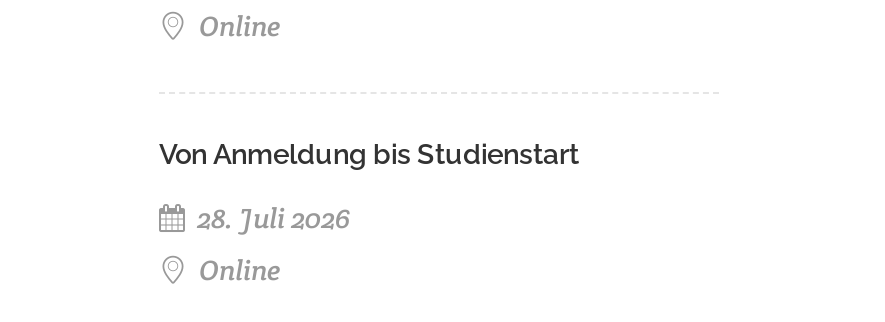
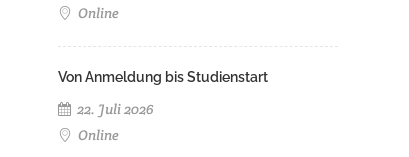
- 28. Juli 2026
+ 22. Juli 2026
